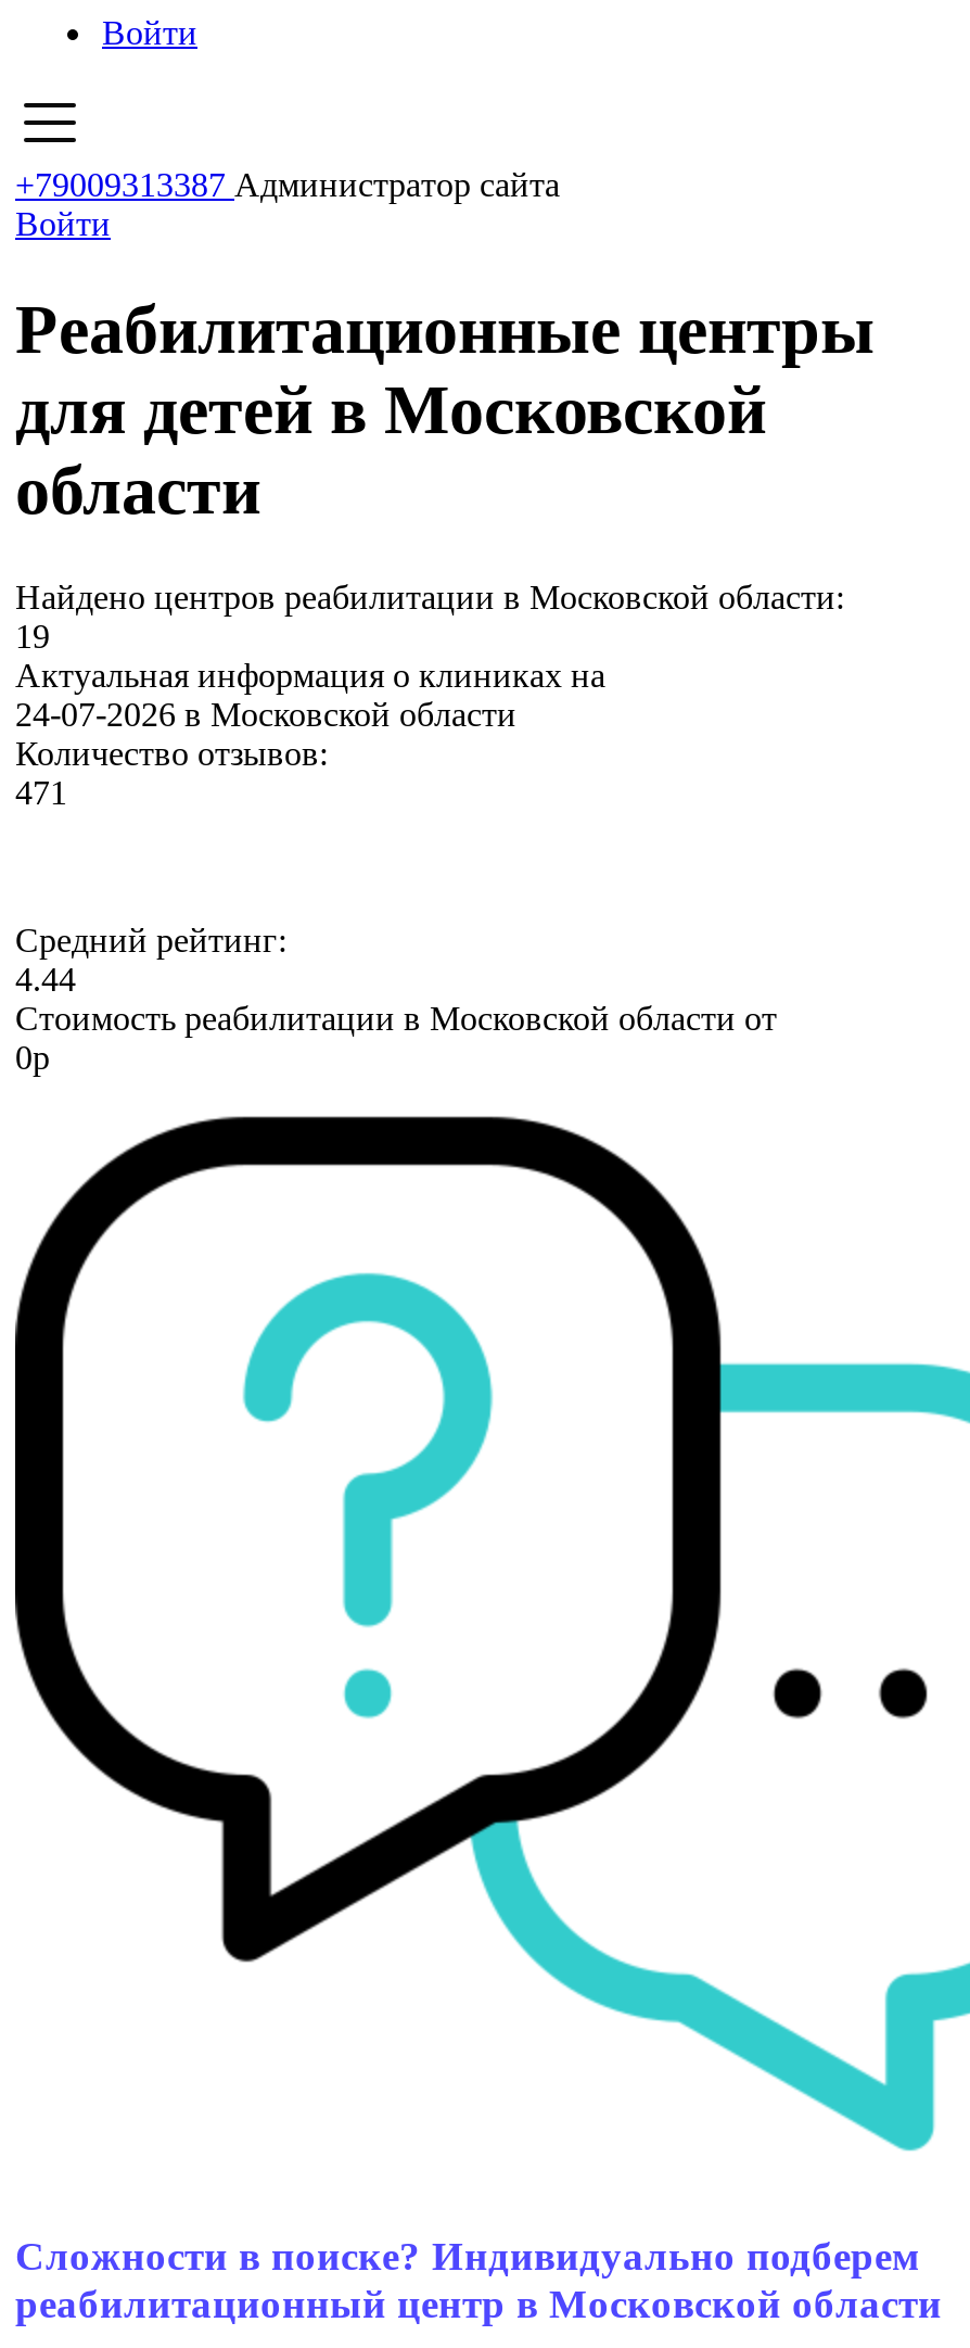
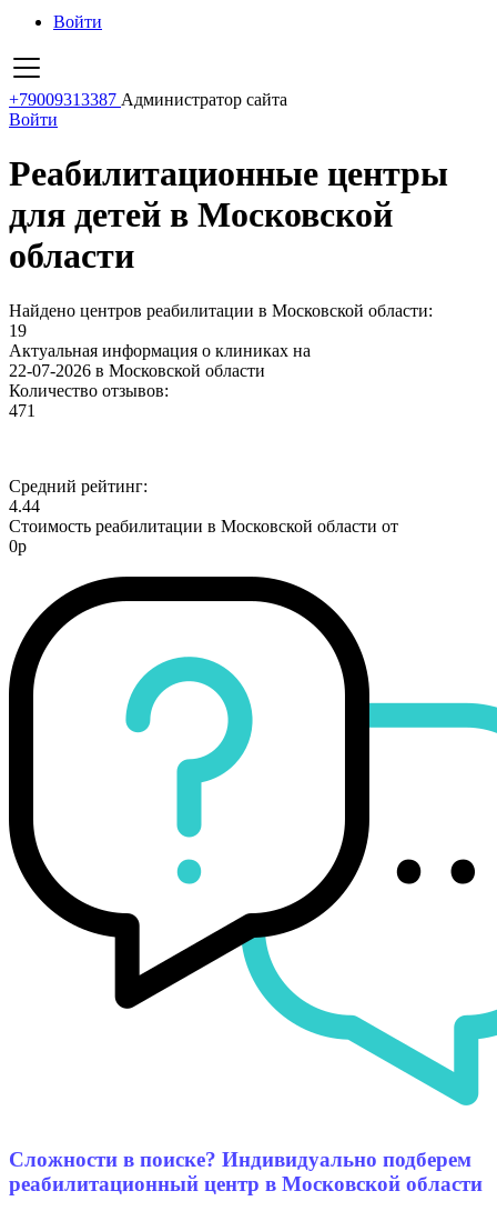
- 24-07-2026 в Московской области
+ 22-07-2026 в Московской области
